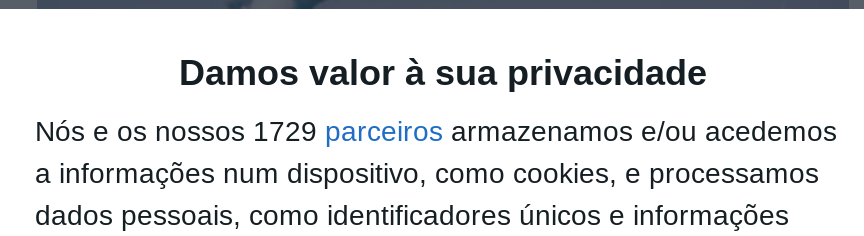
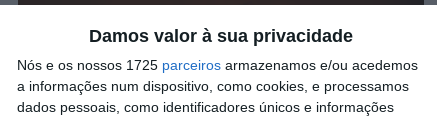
- Nós e os nossos 1729 parceiros armazenamos e/ou acedemos
+ Nós e os nossos 1725 parceiros armazenamos e/ou acedemos
